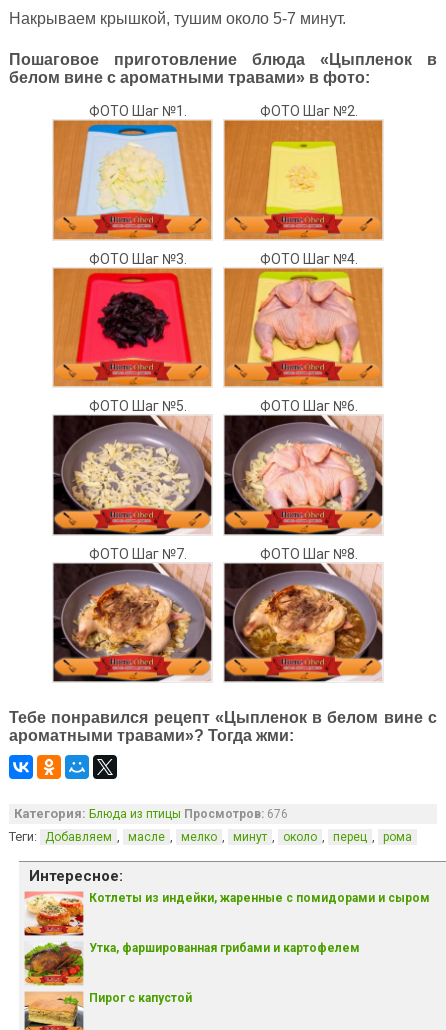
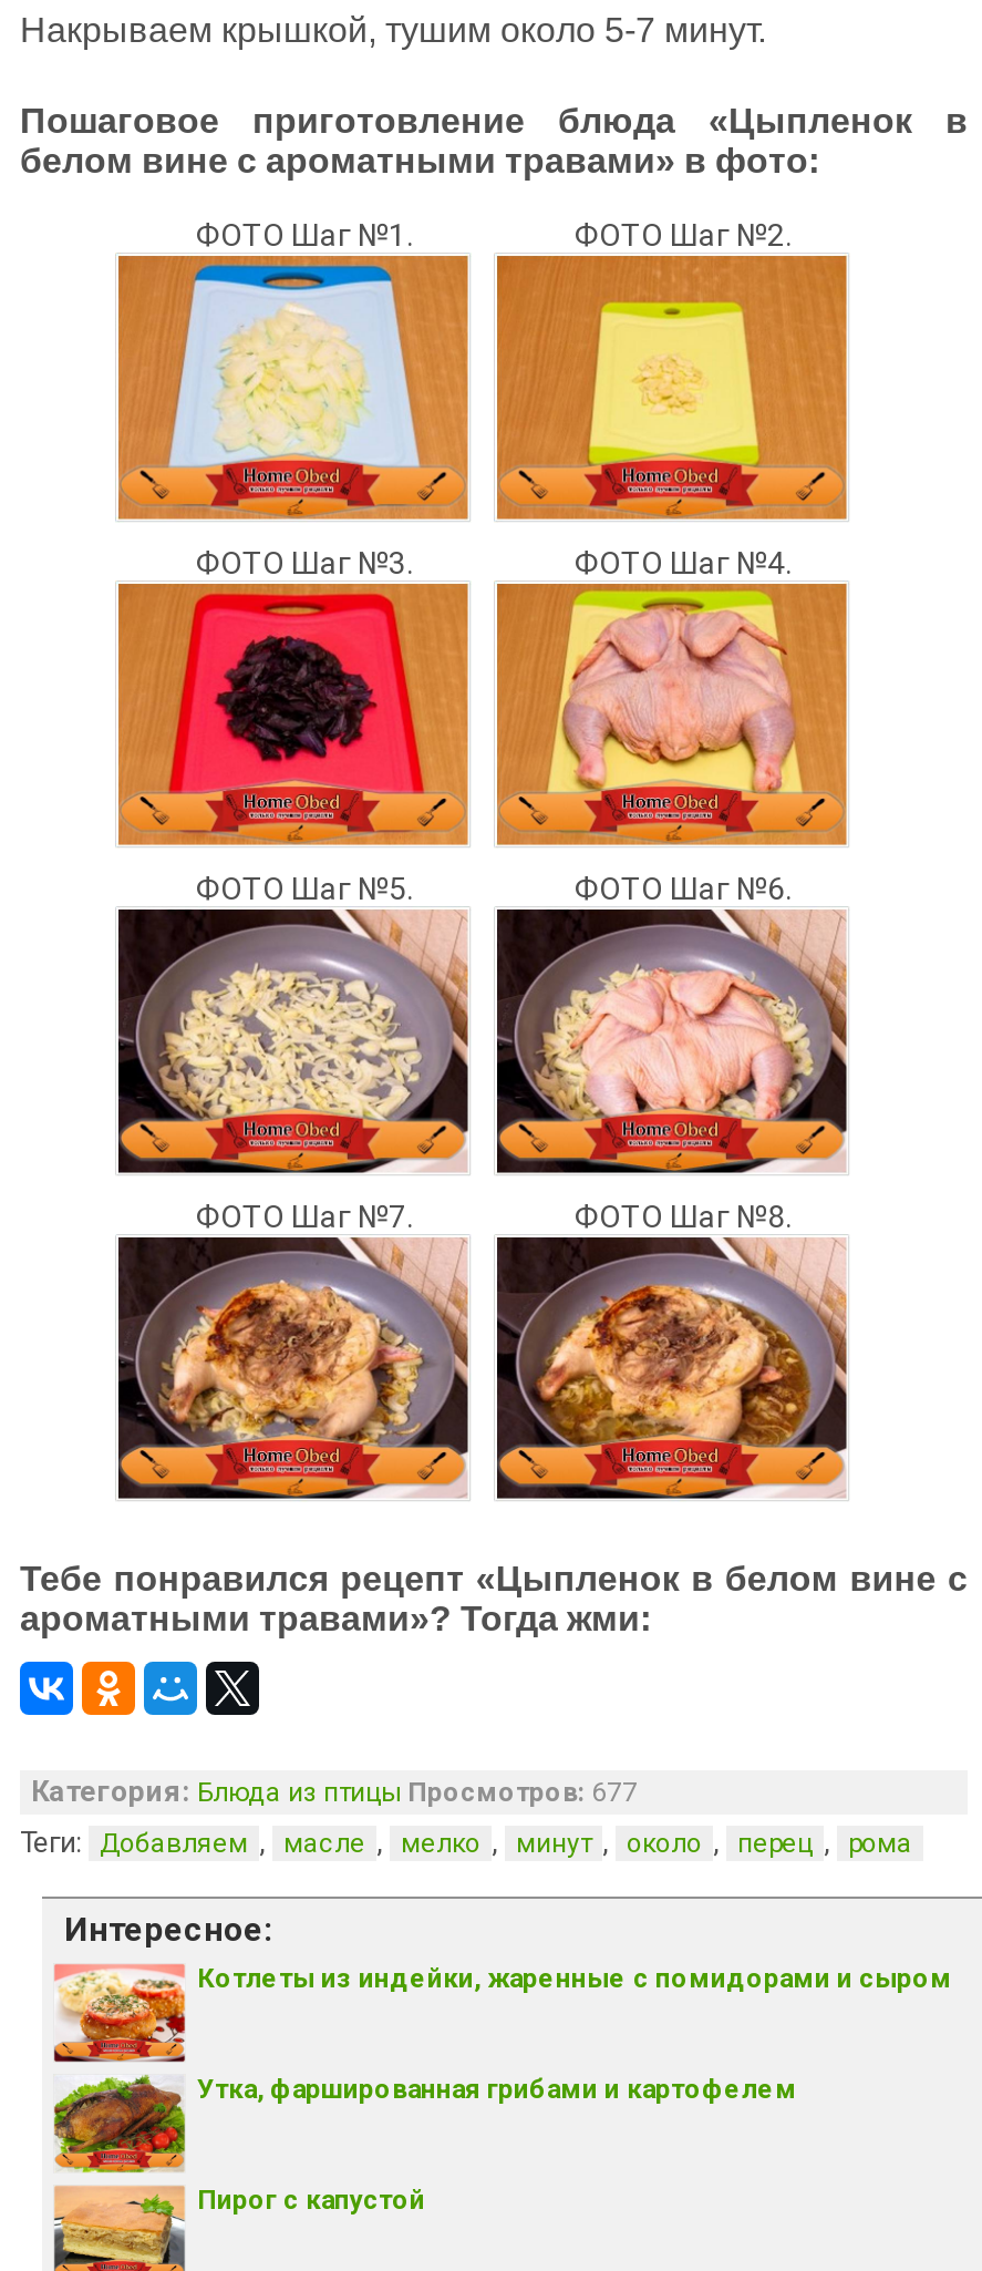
- Категория: Блюда из птицы Просмотров: 676
+ Категория: Блюда из птицы Просмотров: 677
